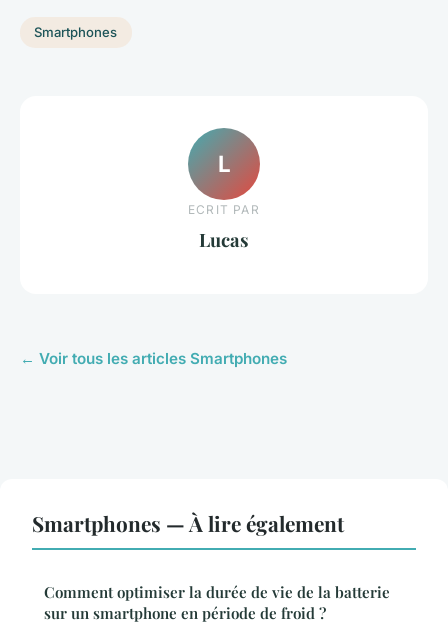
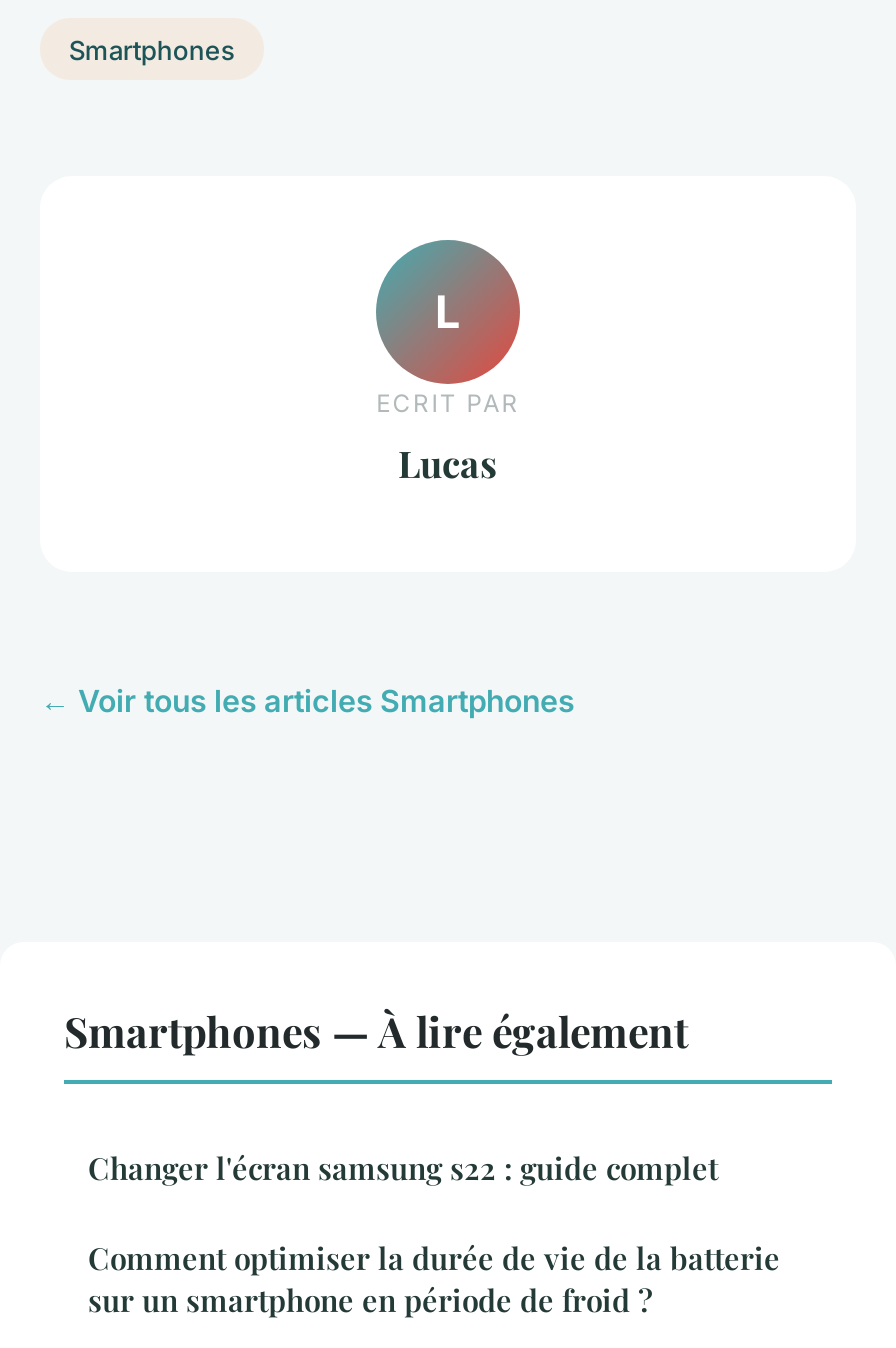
+ Changer l'écran samsung s22 : guide complet
